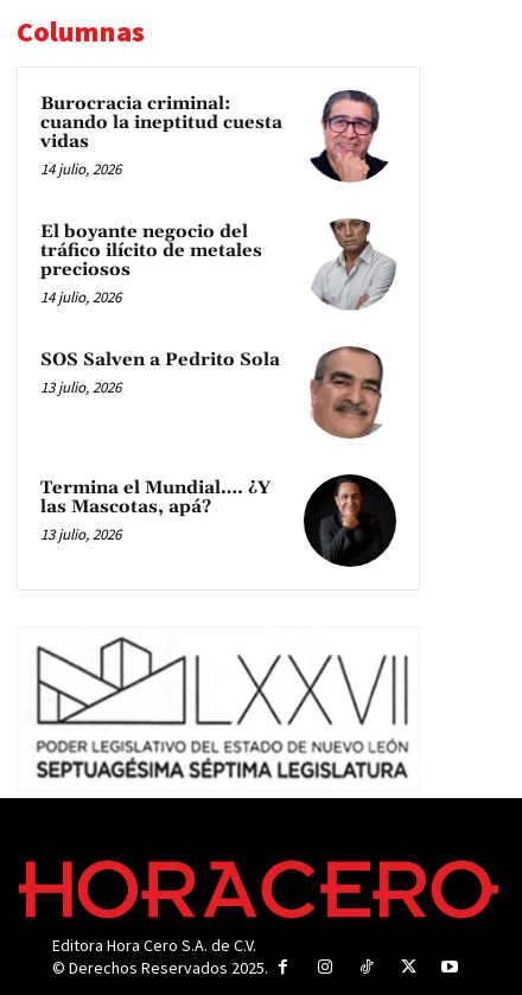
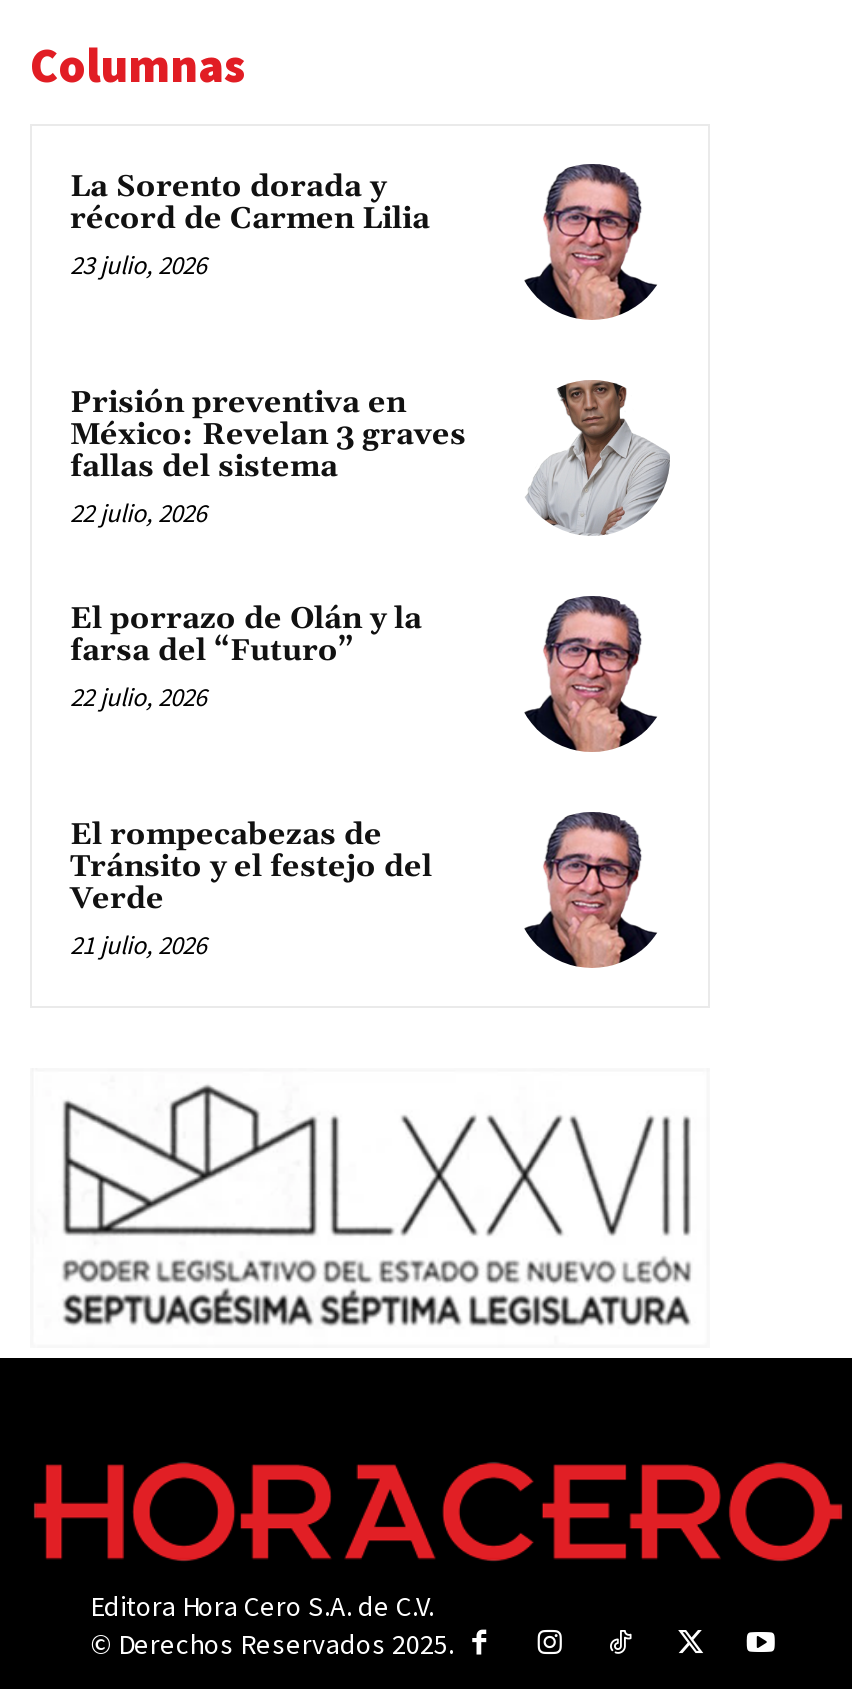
- Burocracia criminal:
- cuando la ineptitud cuesta
- vidas
- 14 julio, 2026
+ La Sorento dorada y
+ récord de Carmen Lilia
+ 23 julio, 2026

- El boyante negocio del
- tráfico ilícito de metales
- preciosos
- 14 julio, 2026
+ Prisión preventiva en
+ México: Revelan 3 graves
+ fallas del sistema
+ 22 julio, 2026

- SOS Salven a Pedrito Sola
- 13 julio, 2026
+ El porrazo de Olán y la
+ farsa del “Futuro”
+ 22 julio, 2026

- [image]
+ [image]

- Termina el Mundial…. ¿Y
- las Mascotas, apá?
- 13 julio, 2026
+ El rompecabezas de
+ Tránsito y el festejo del
+ Verde
+ 21 julio, 2026

- [image]
+ [image]
